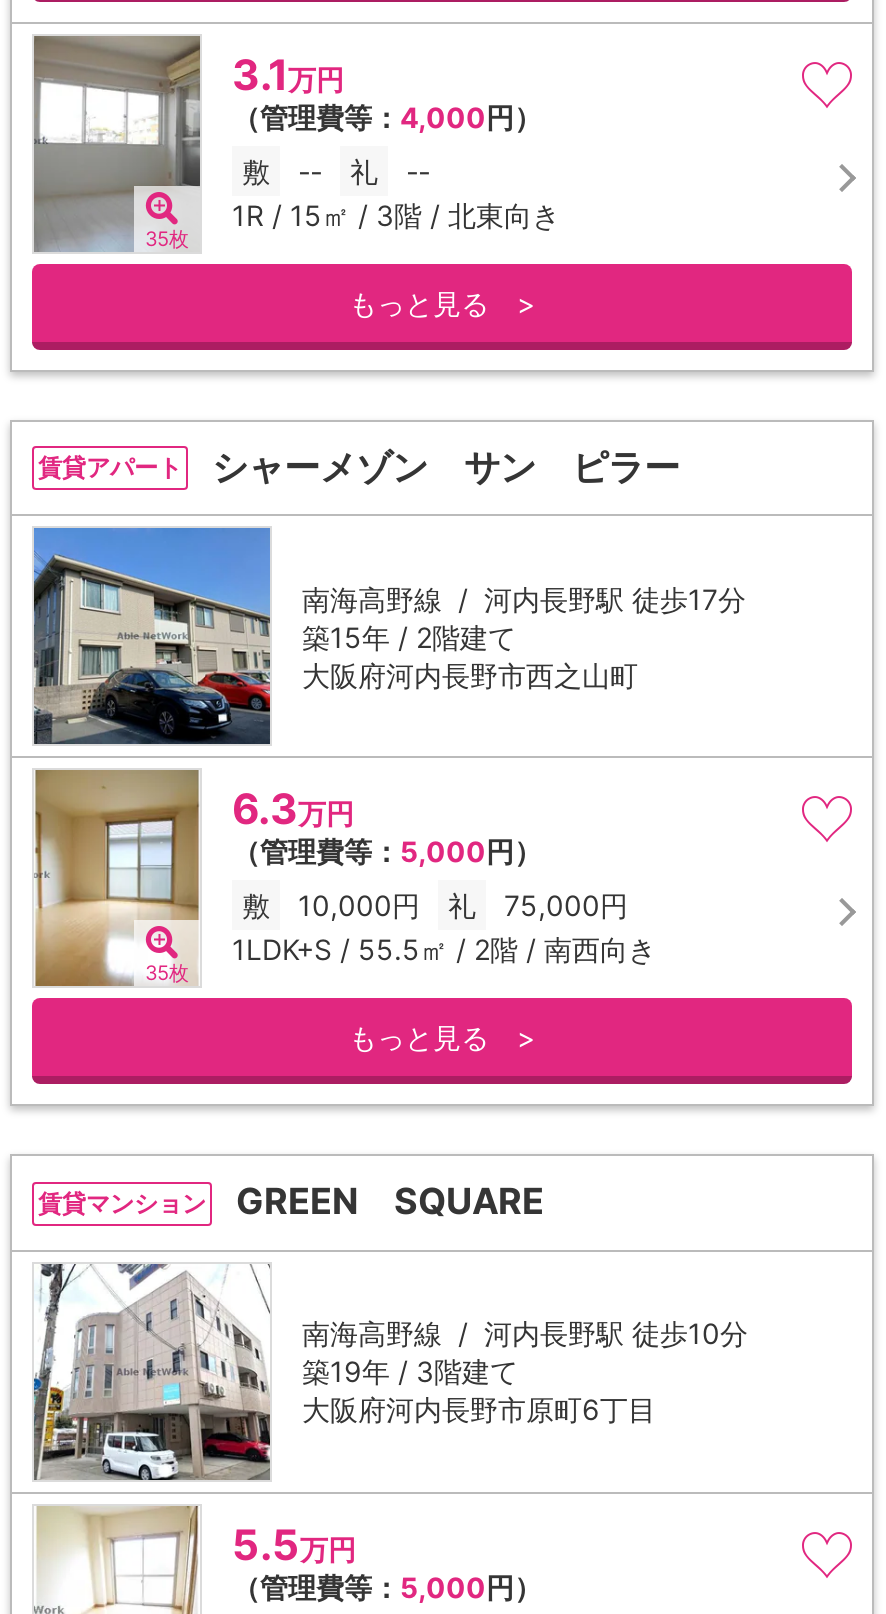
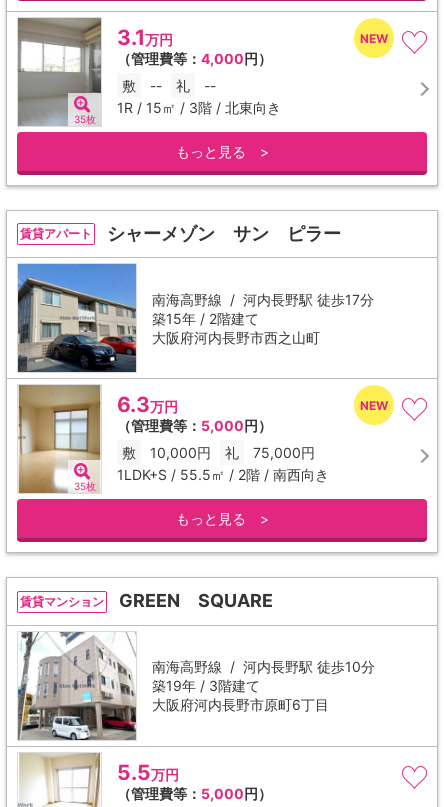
+ [image]

+ [image]
